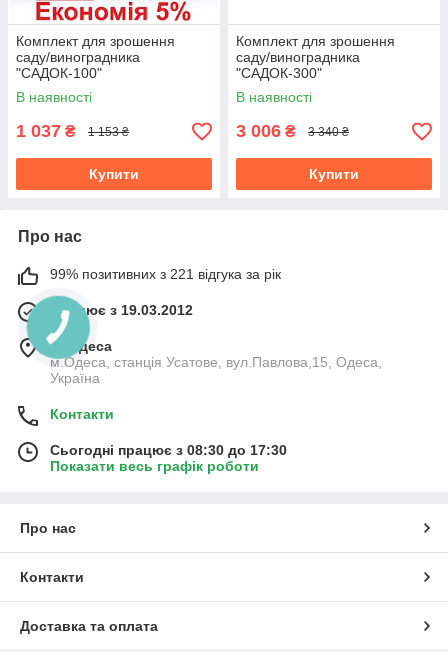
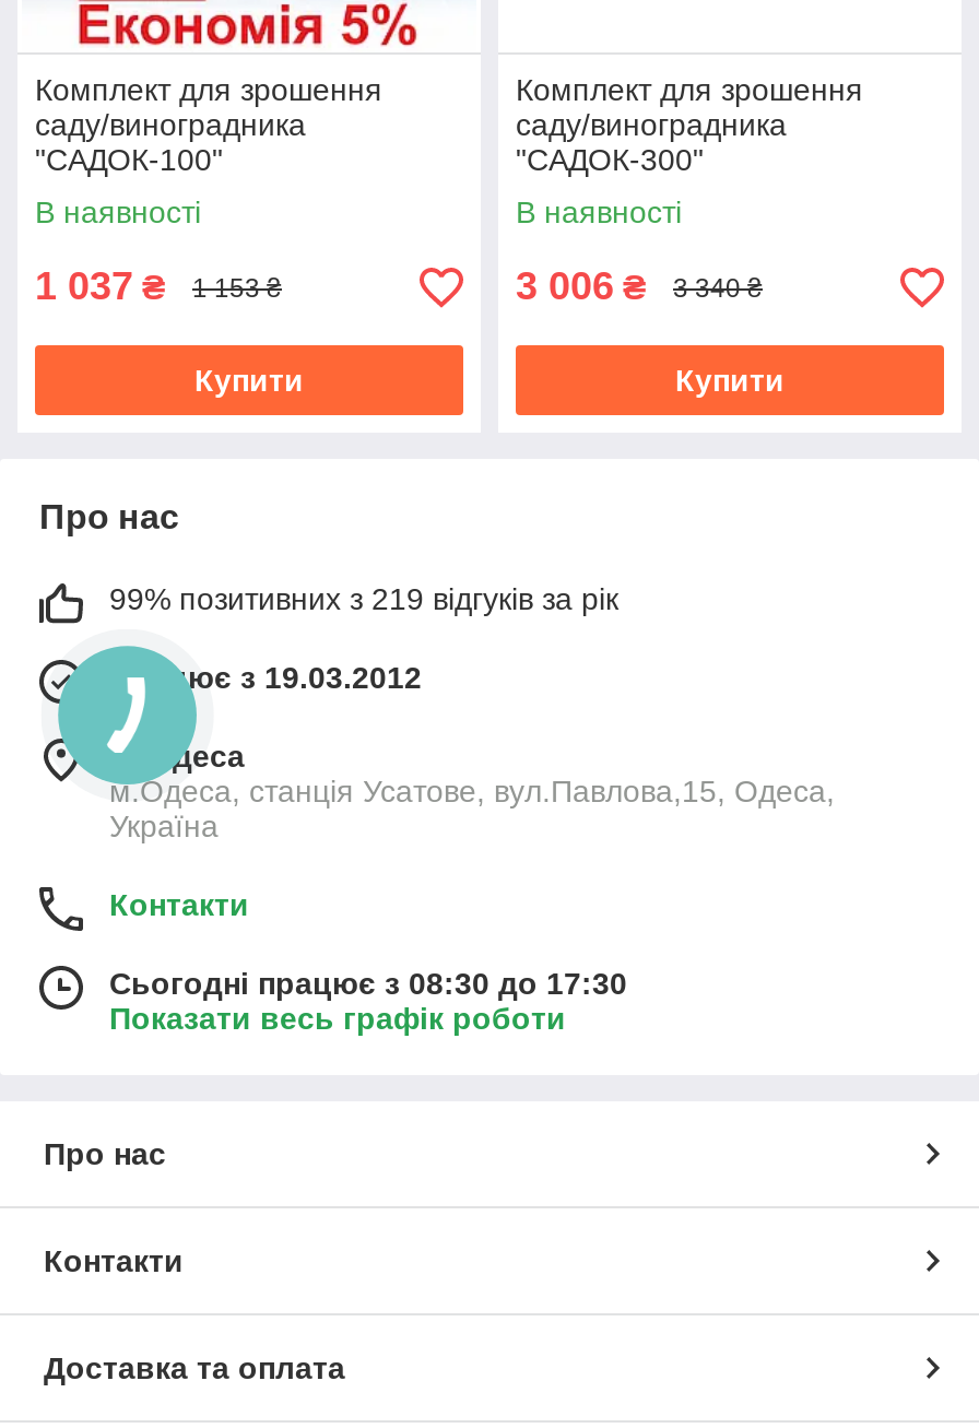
- 99% позитивних з 221 відгука за рік
+ 99% позитивних з 219 відгуків за рік
